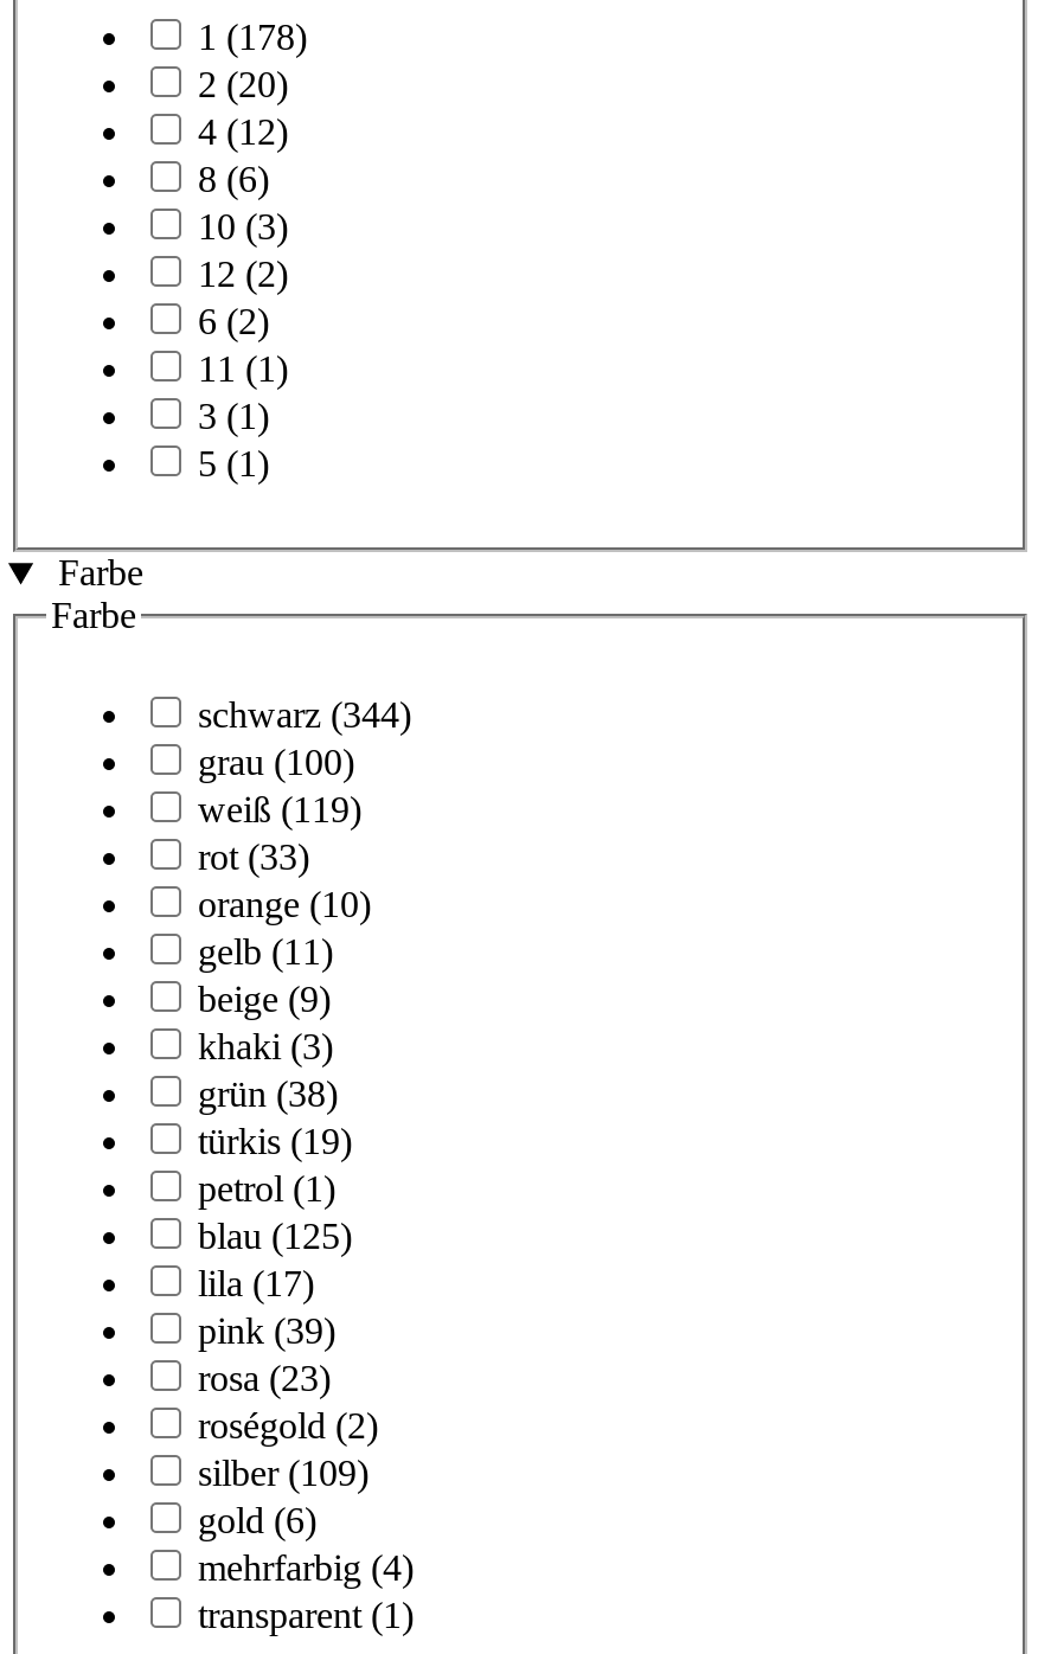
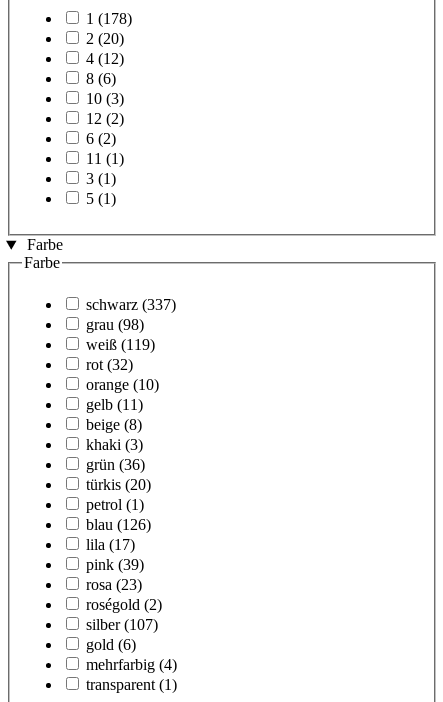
- schwarz (344)
+ schwarz (337)

- grau (100)
+ grau (98)

- rot (33)
+ rot (32)

- beige (9)
+ beige (8)

- grün (38)
+ grün (36)

- türkis (19)
+ türkis (20)

- blau (125)
+ blau (126)

- silber (109)
+ silber (107)
